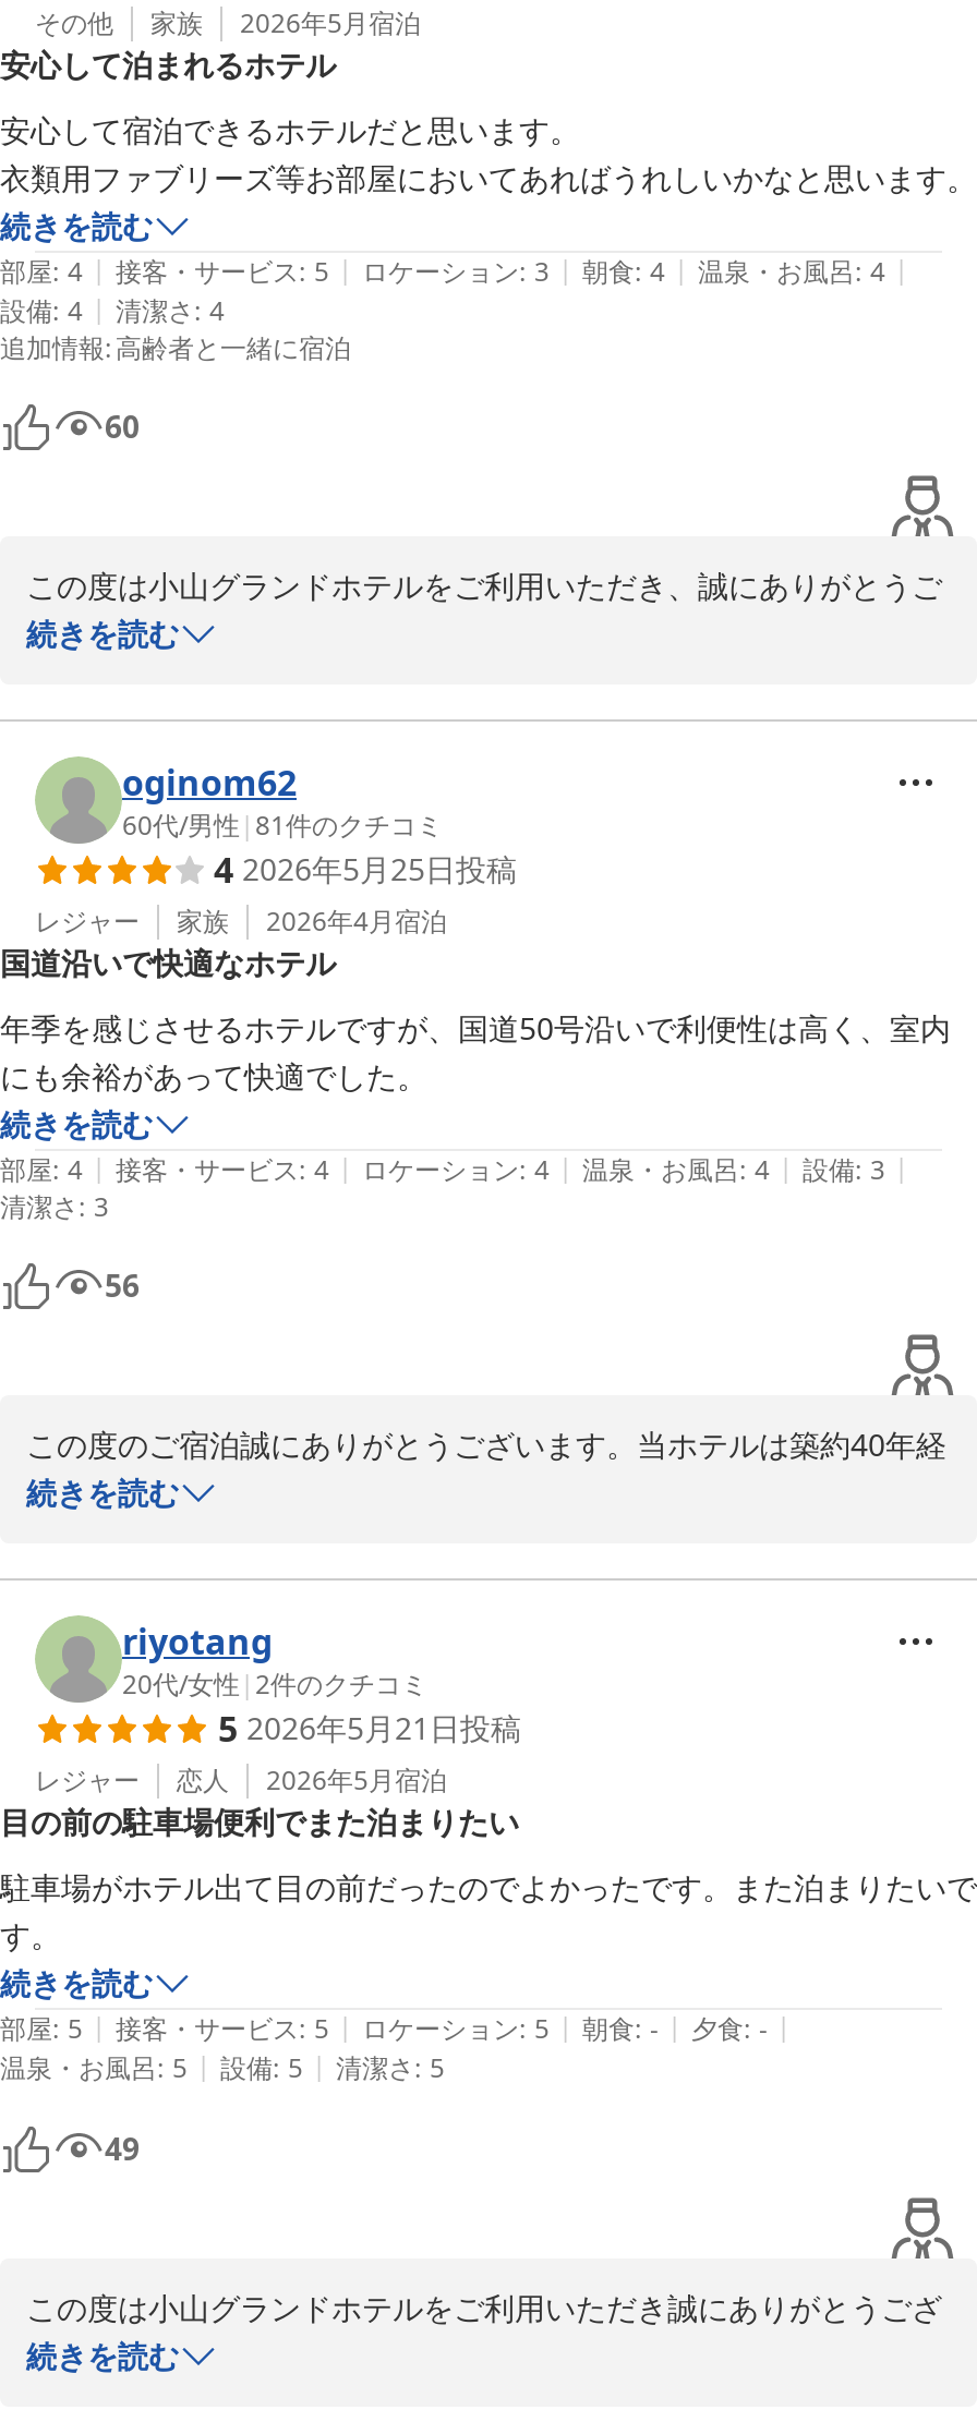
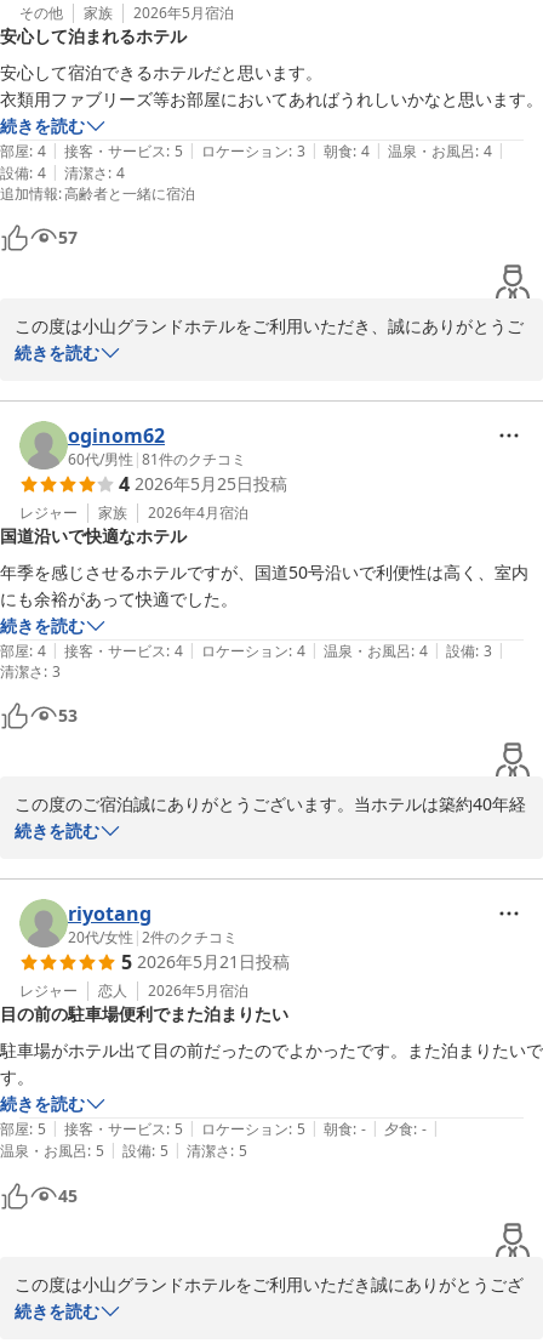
- 60
+ 57

- 56
+ 53

- 49
+ 45
